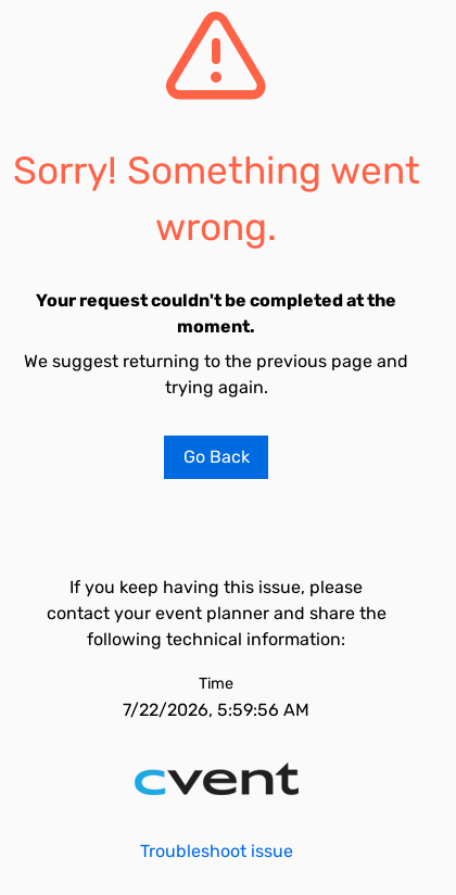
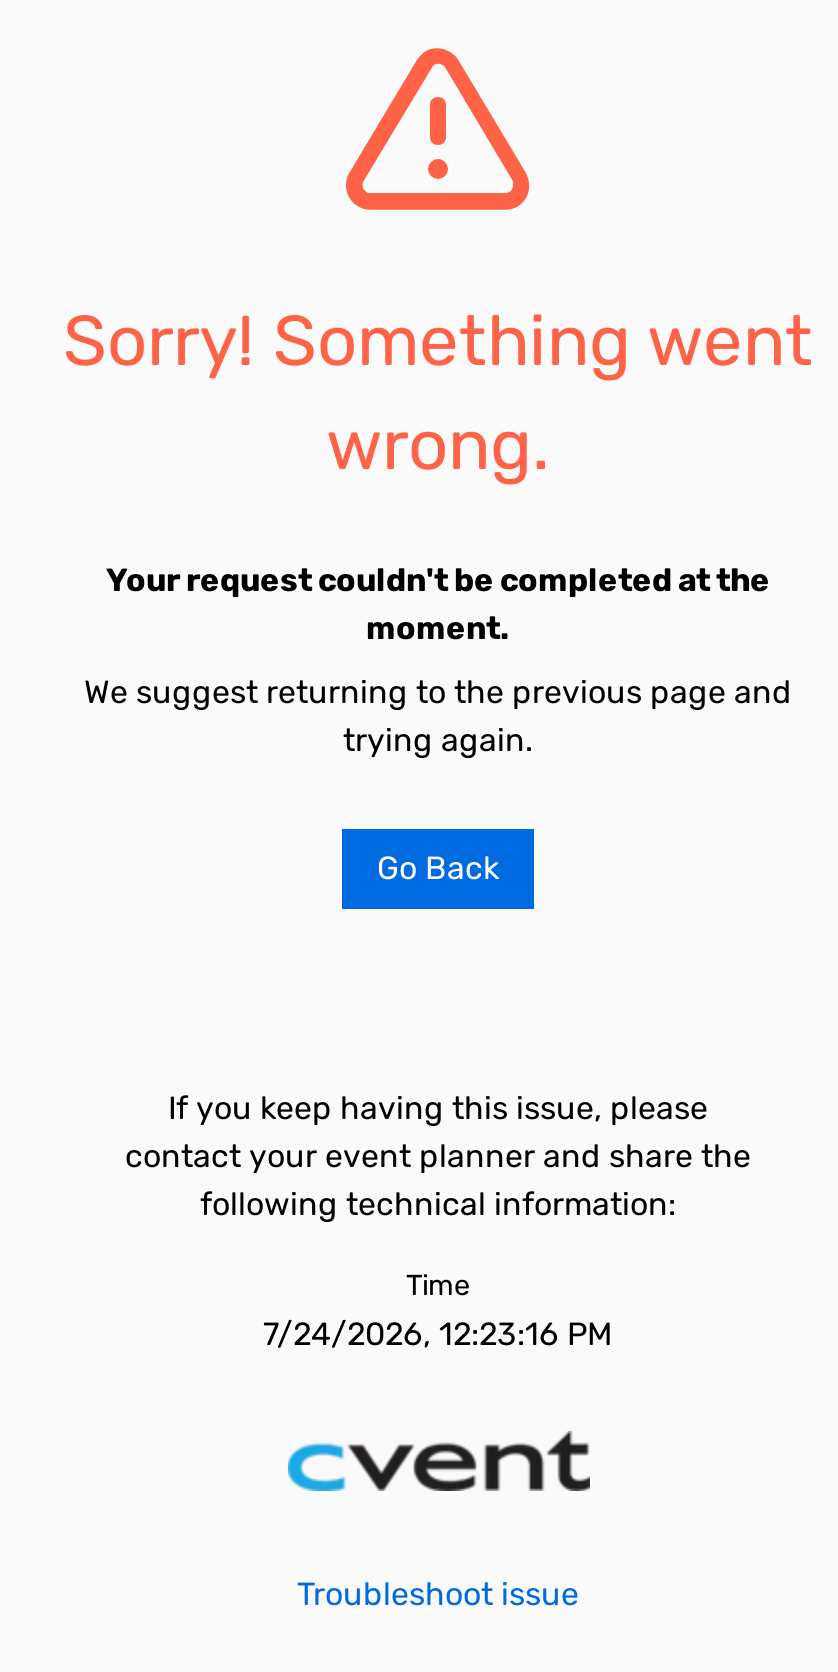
- 7/22/2026, 5:59:56 AM
+ 7/24/2026, 12:23:16 PM
